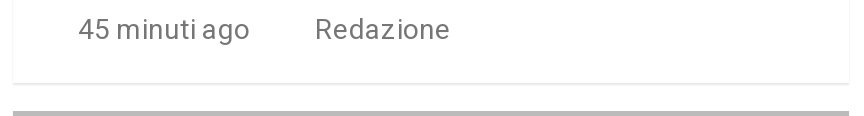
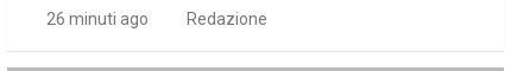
- 45 minuti ago
+ 26 minuti ago
